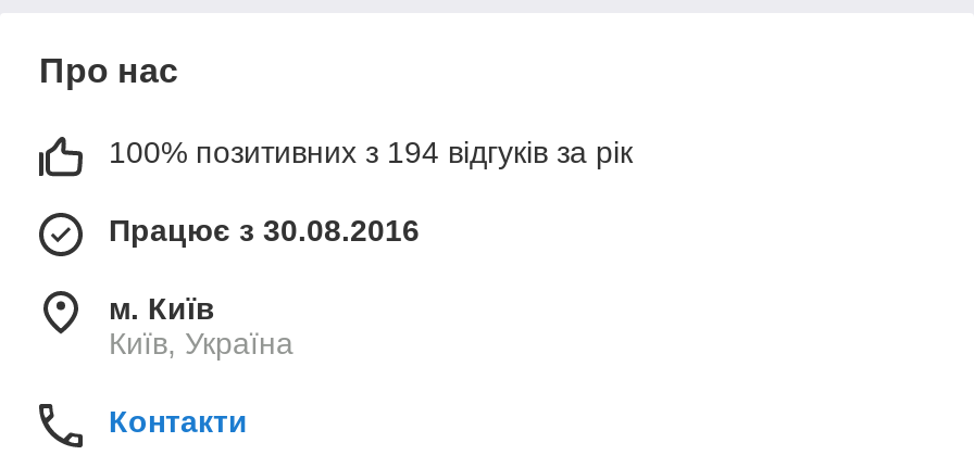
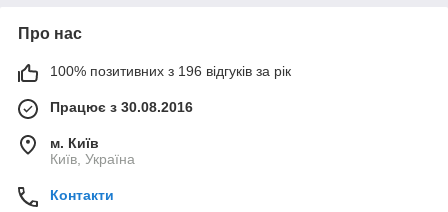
- 100% позитивних з 194 відгуків за рік
+ 100% позитивних з 196 відгуків за рік
